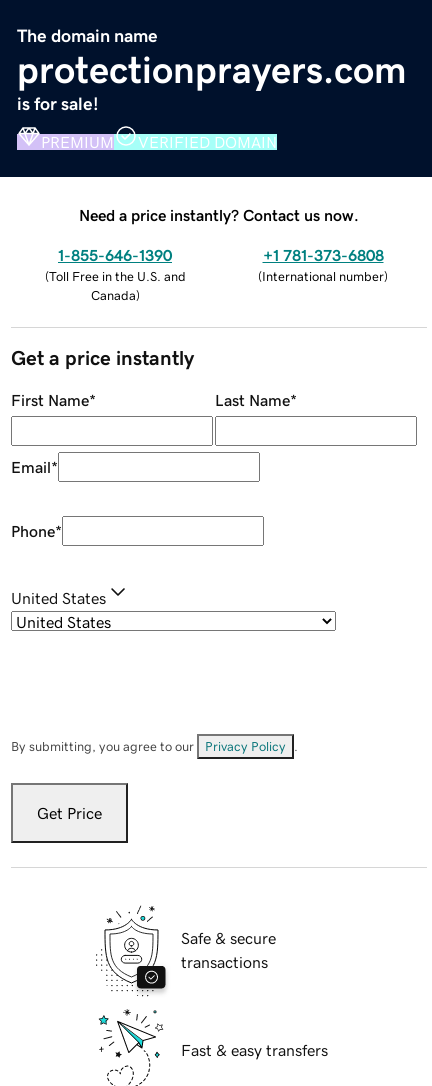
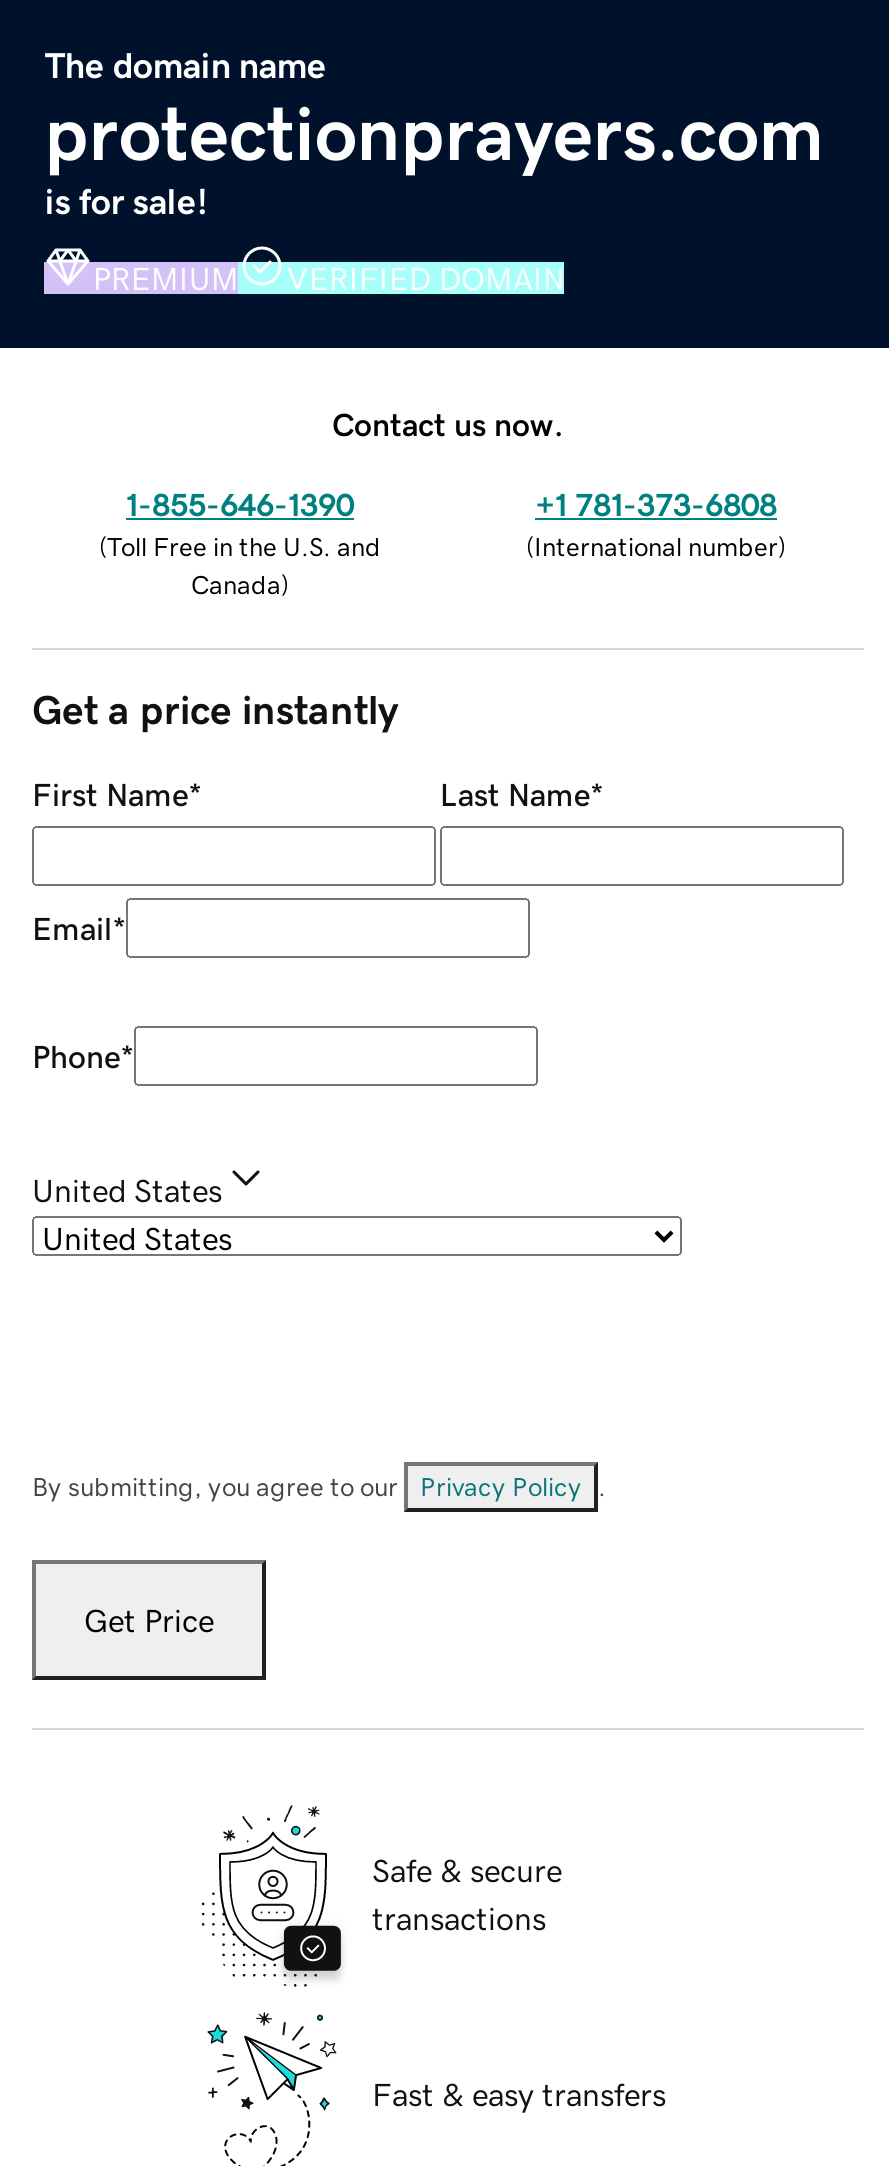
- Need a price instantly? Contact us now.
+ Contact us now.
